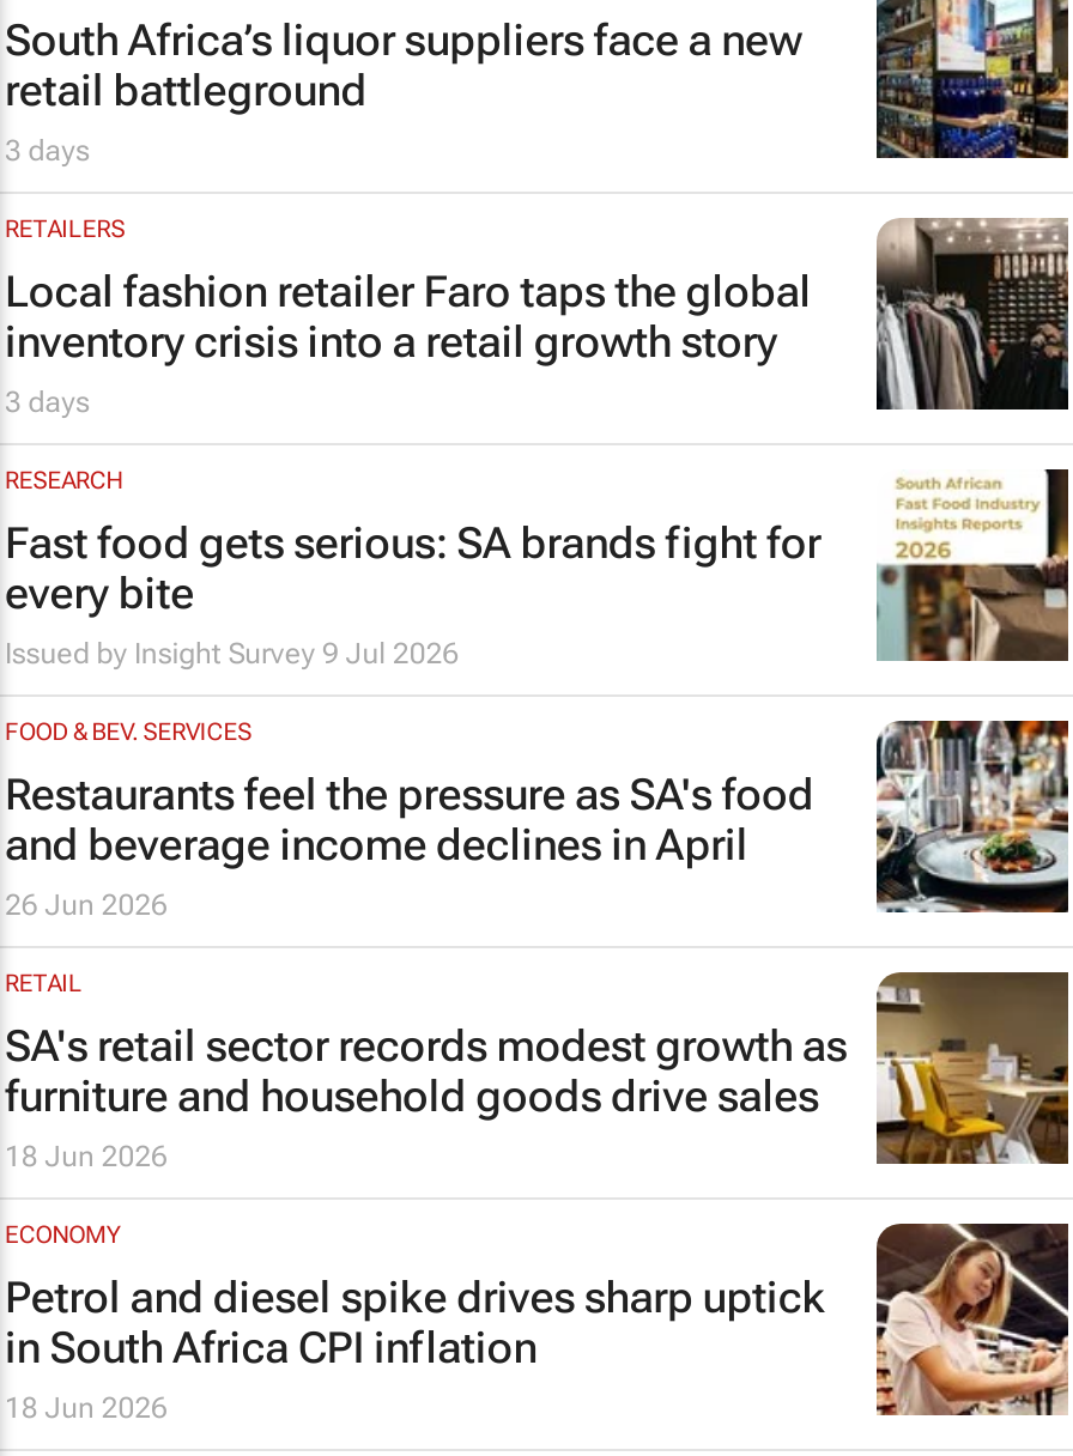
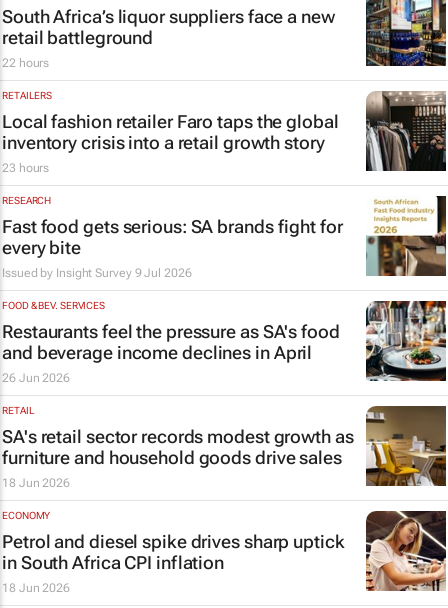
- 3 days
+ 22 hours

- 3 days
+ 23 hours
